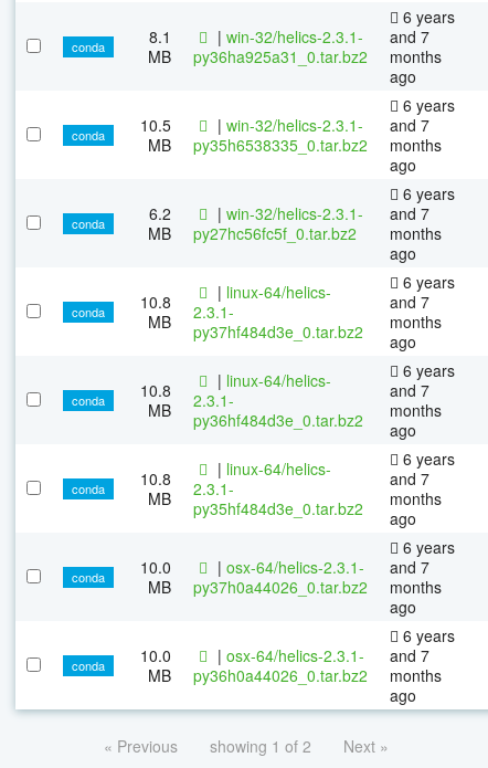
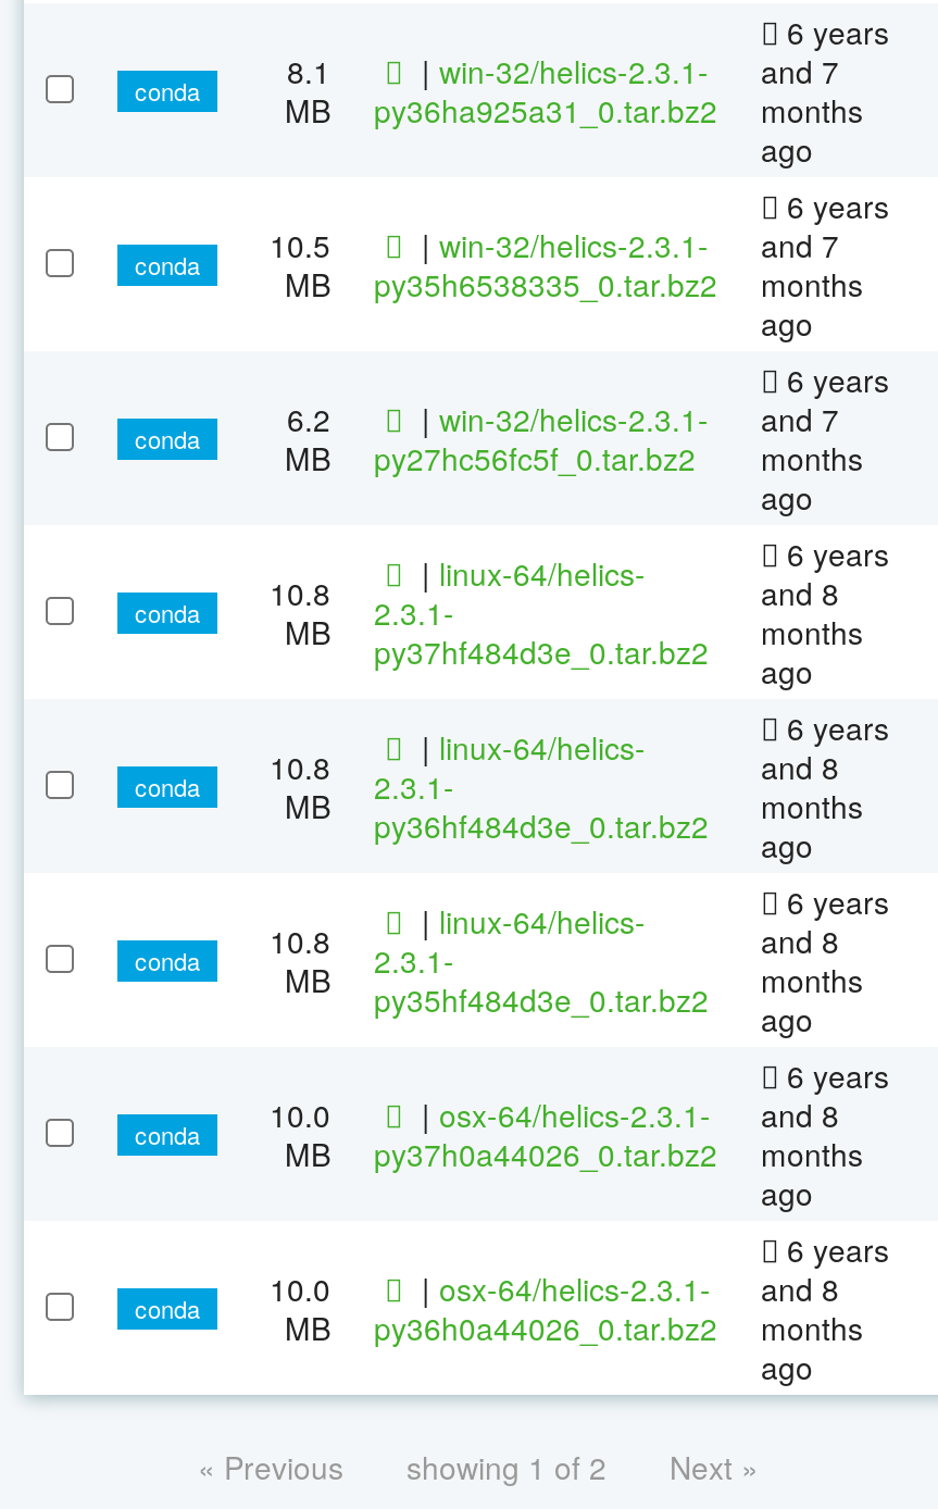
- and 7
+ and 8

- and 7
+ and 8

- and 7
+ and 8

- and 7
+ and 8

- and 7
+ and 8
